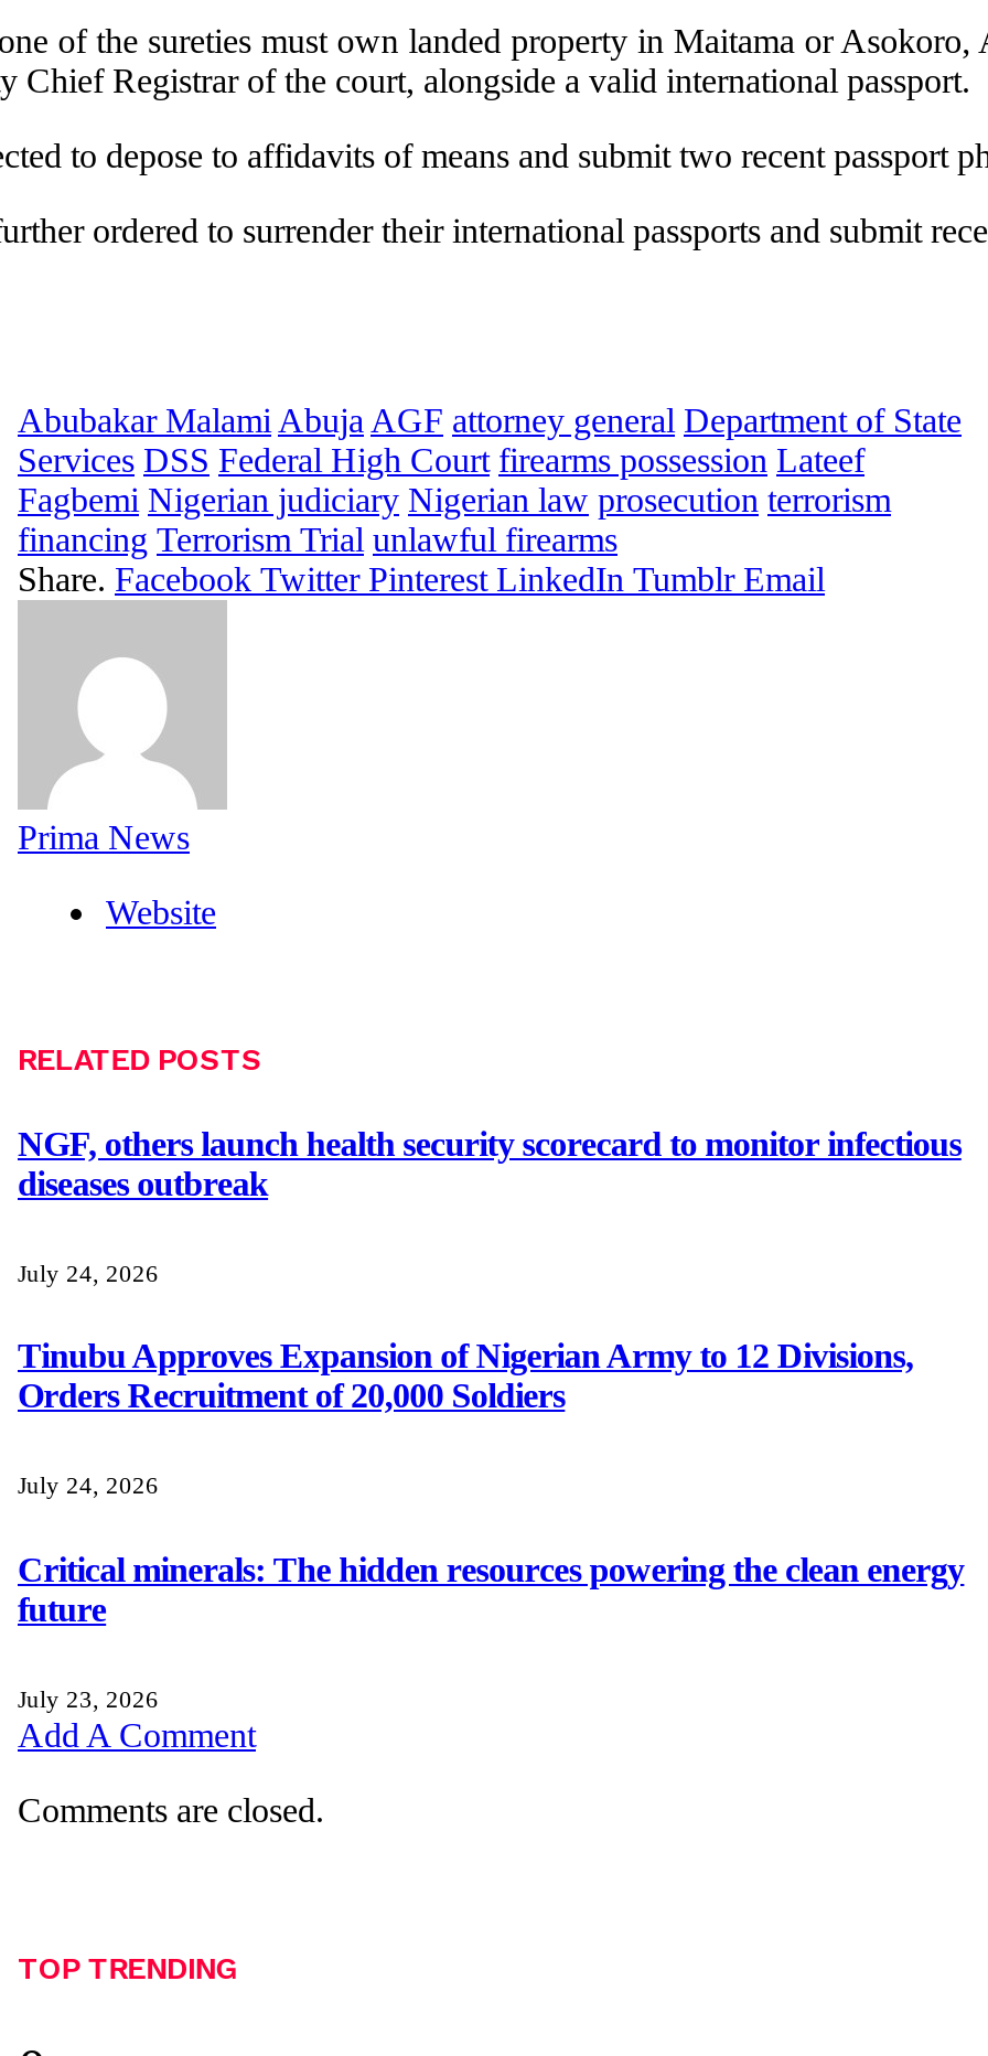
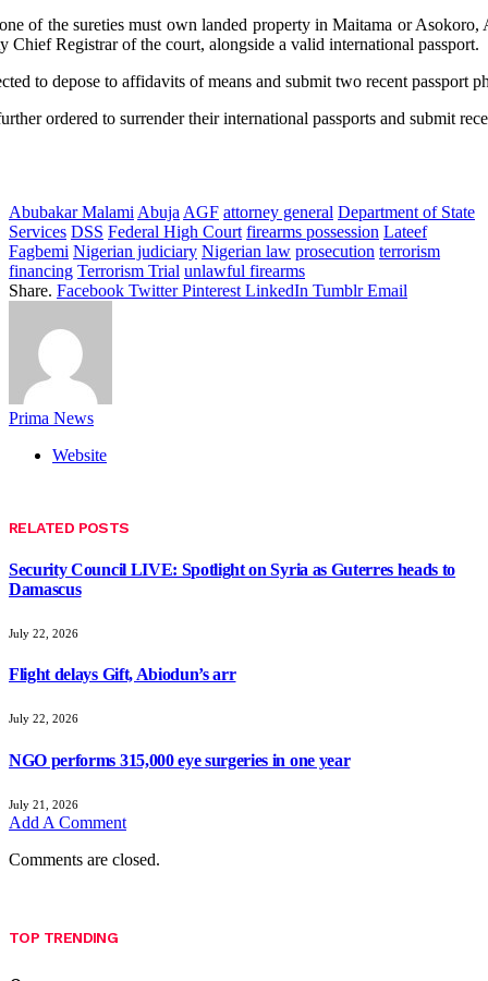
- NGF, others launch health security scorecard to monitor infectious
- diseases outbreak
+ Security Council LIVE: Spotlight on Syria as Guterres heads to
+ Damascus

- July 24, 2026
+ July 22, 2026

- Tinubu Approves Expansion of Nigerian Army to 12 Divisions,
- Orders Recruitment of 20,000 Soldiers
+ Flight delays Gift, Abiodun’s arr

- July 24, 2026
+ July 22, 2026

- Critical minerals: The hidden resources powering the clean energy
- future
+ NGO performs 315,000 eye surgeries in one year

- July 23, 2026
+ July 21, 2026
